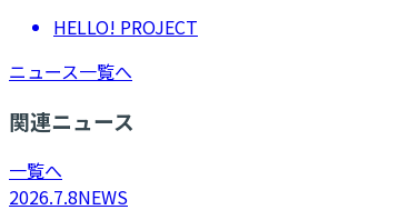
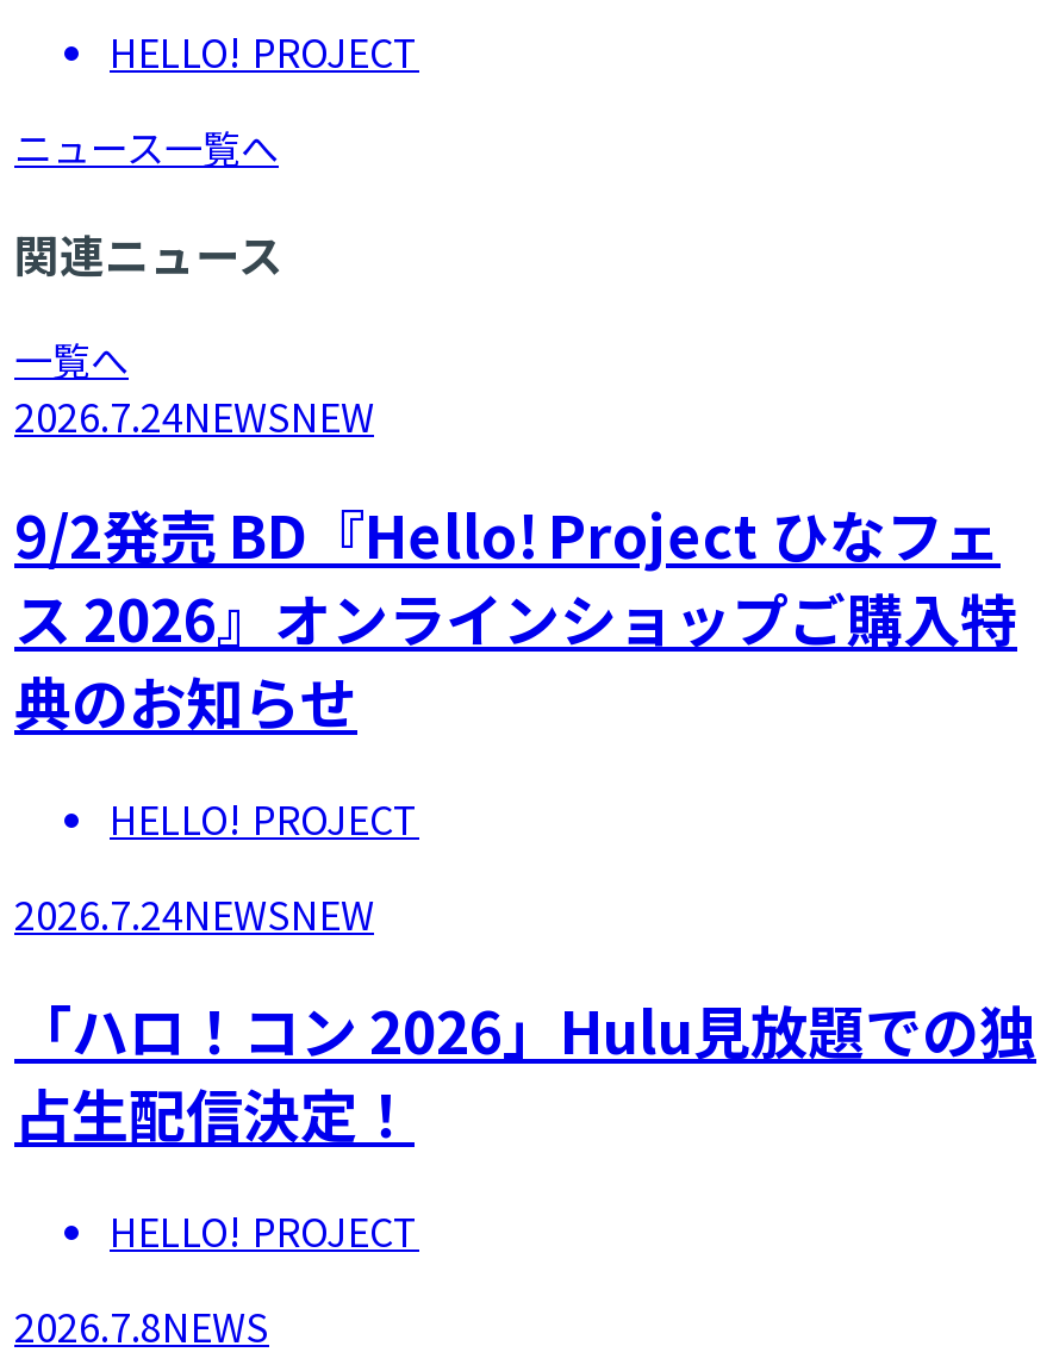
+ 2026.7.24NEWSNEW
+ 9/2発売 BD『Hello! Project ひなフェ
+ ス 2026』オンラインショップご購入特
+ 典のお知らせ
+ HELLO! PROJECT
+ 2026.7.24NEWSNEW
+ 「ハロ！コン 2026」Hulu見放題での独
+ 占生配信決定！
+ HELLO! PROJECT
